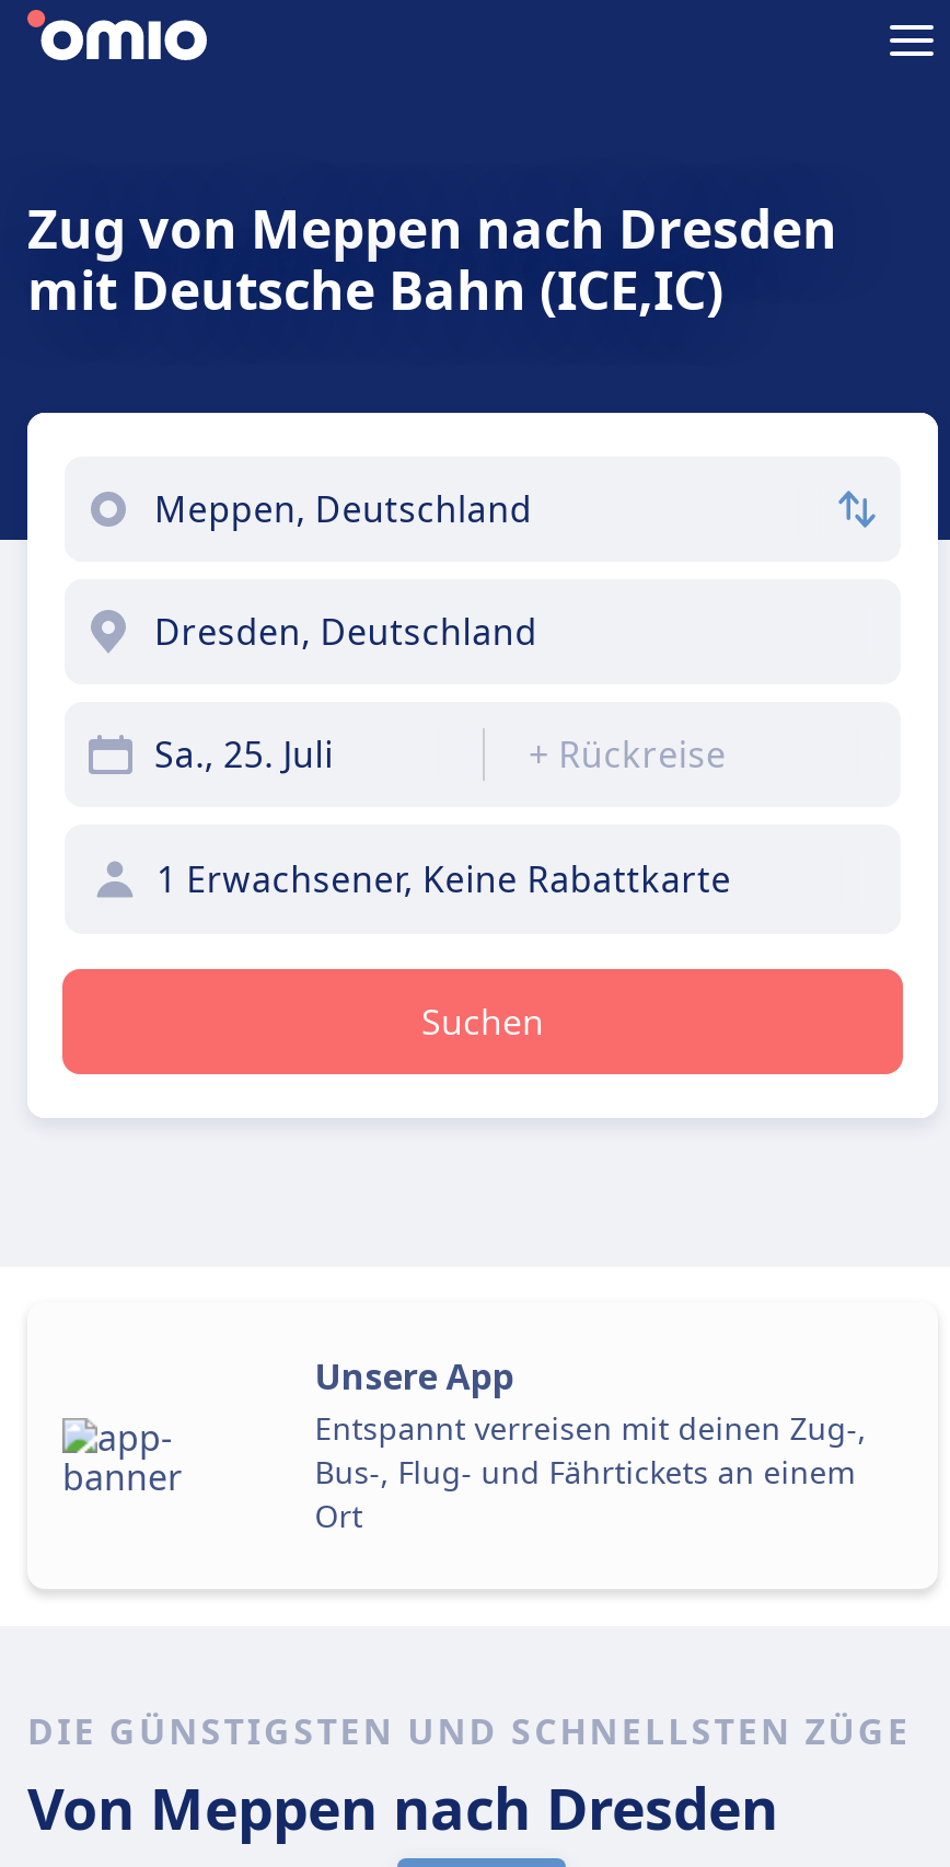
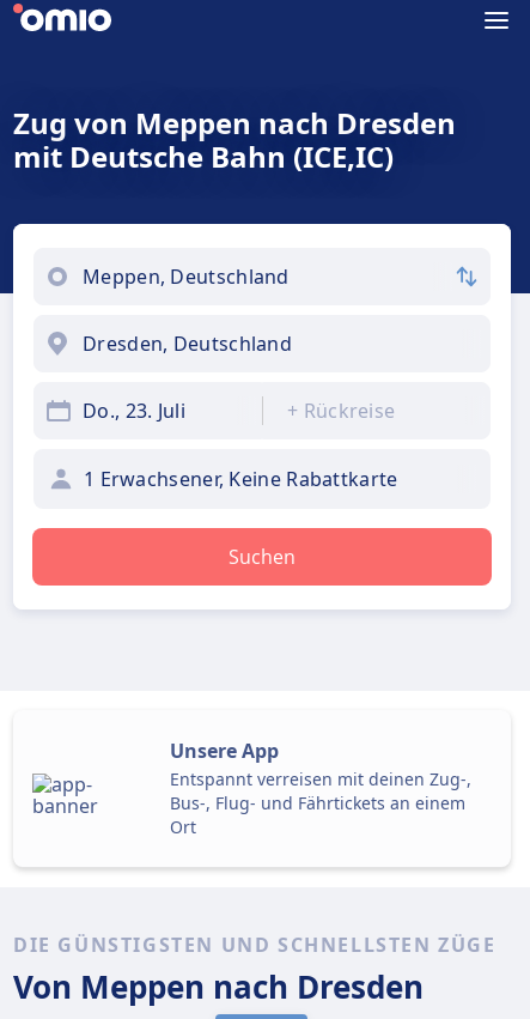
- Sa., 25. Juli
+ Do., 23. Juli
